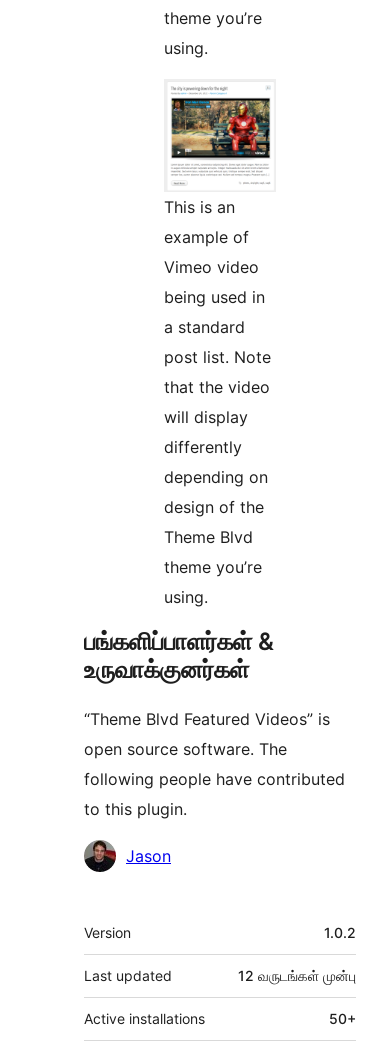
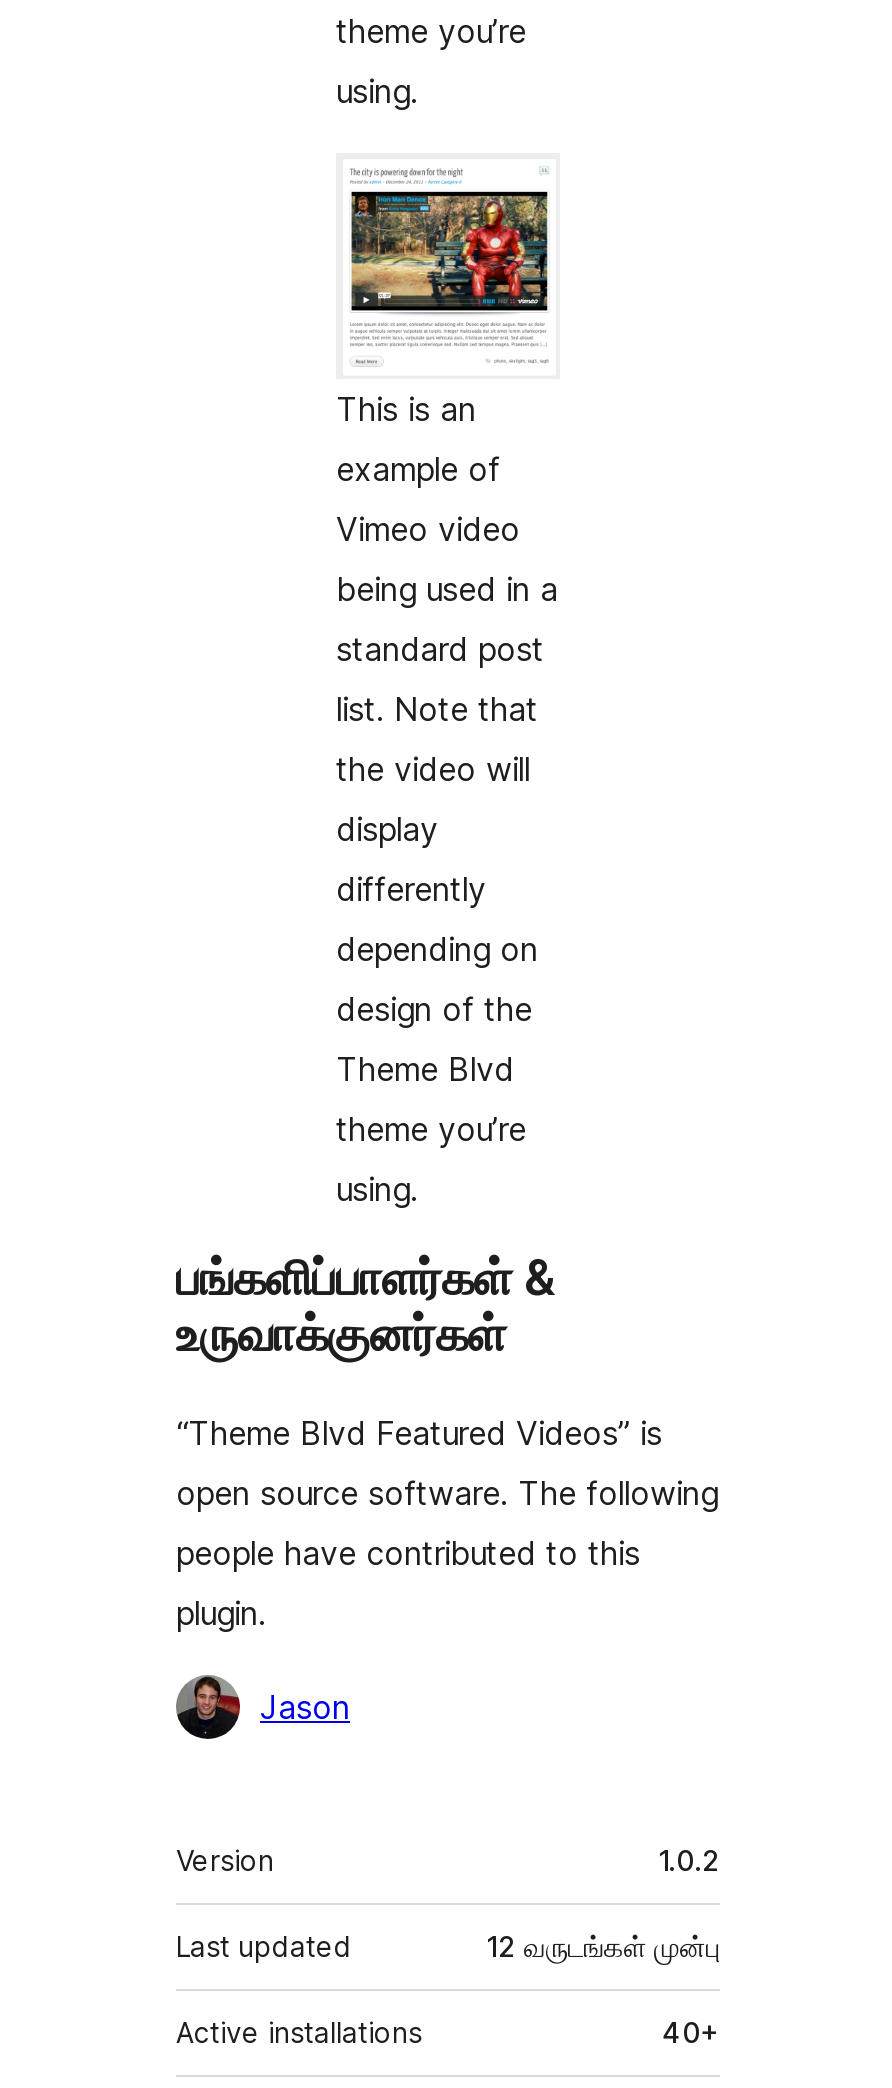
- 50+
+ 40+
